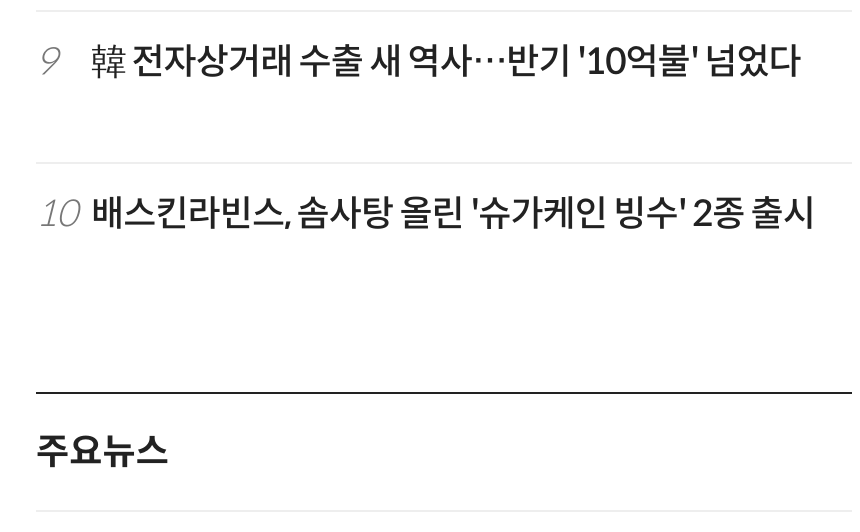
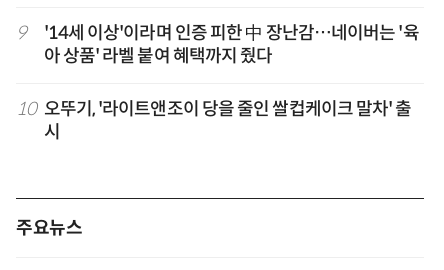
- 韓 전자상거래 수출 새 역사…반기 '10억불' 넘었다
+ '14세 이상'이라며 인증 피한 中 장난감…네이버는 '육
+ 아 상품' 라벨 붙여 혜택까지 줬다

- 10 배스킨라빈스, 솜사탕 올린 '슈가케인 빙수' 2종 출시
+ 10 오뚜기, '라이트앤조이 당을 줄인 쌀컵케이크 말차' 출
+ 시
